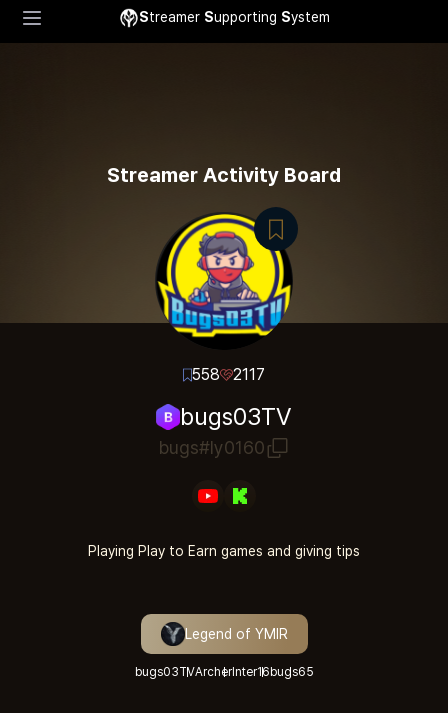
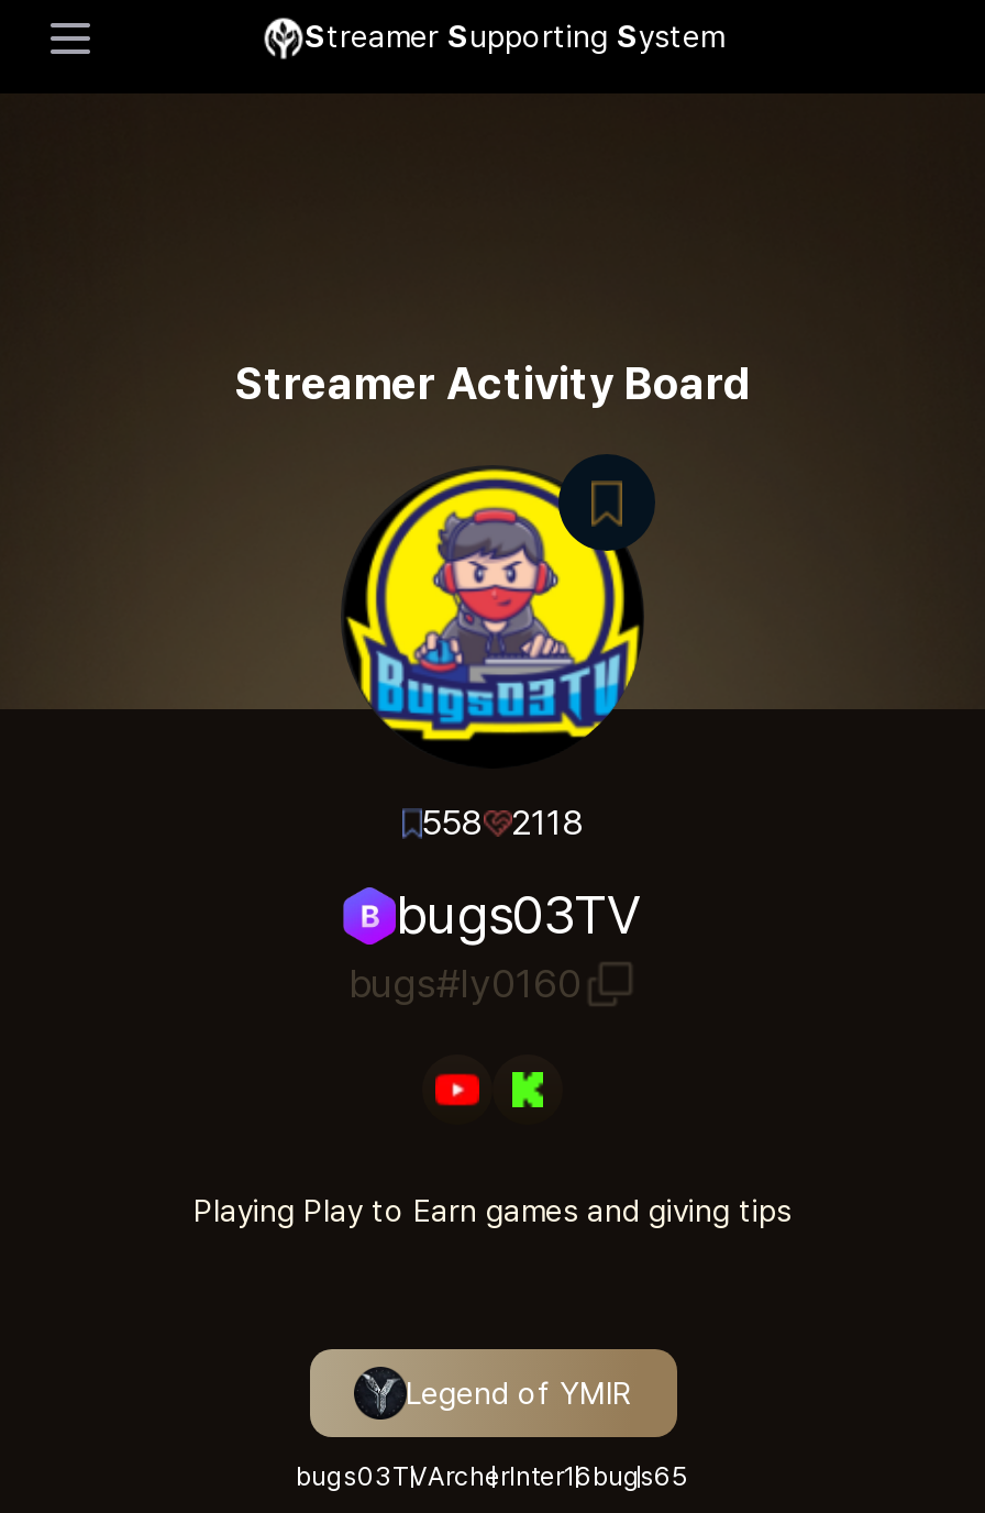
- 558 2117
+ 558 2118
